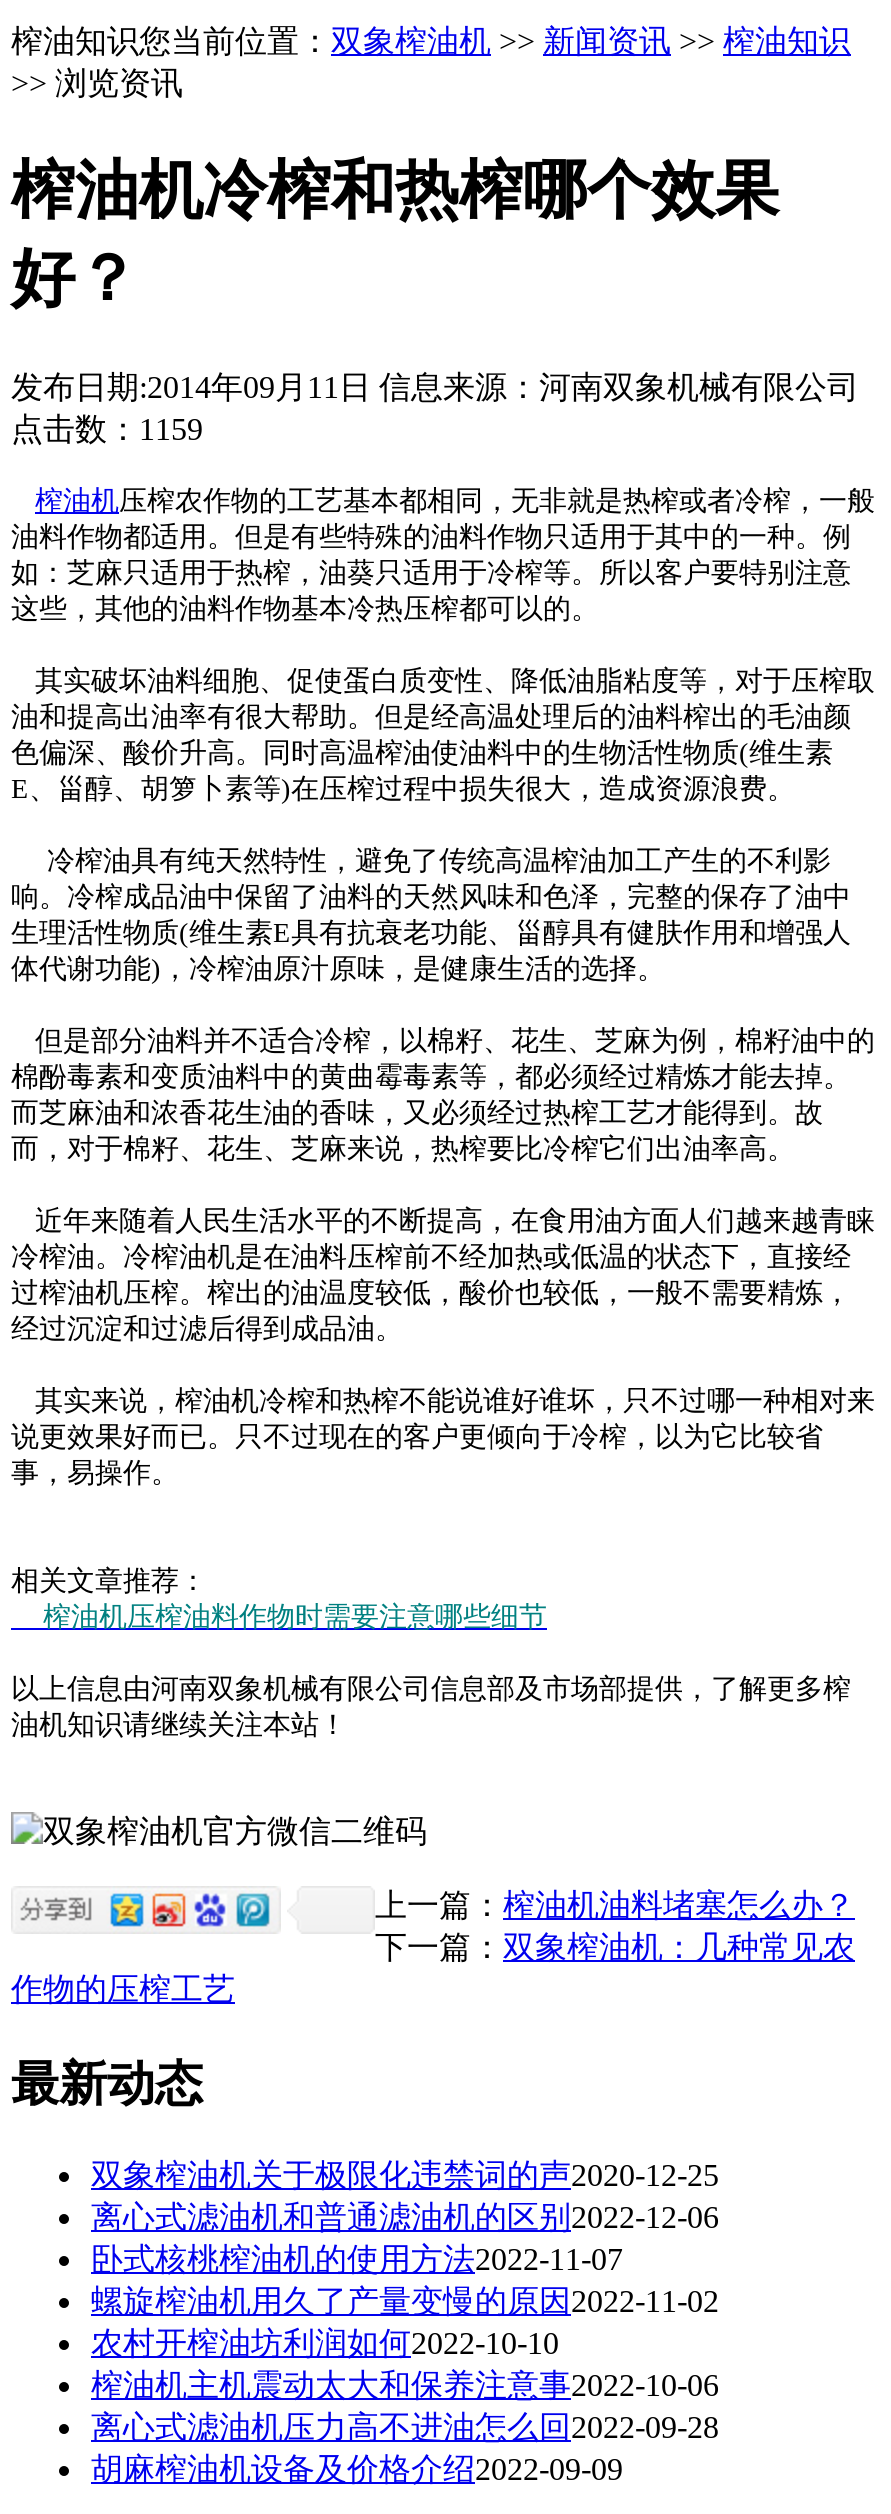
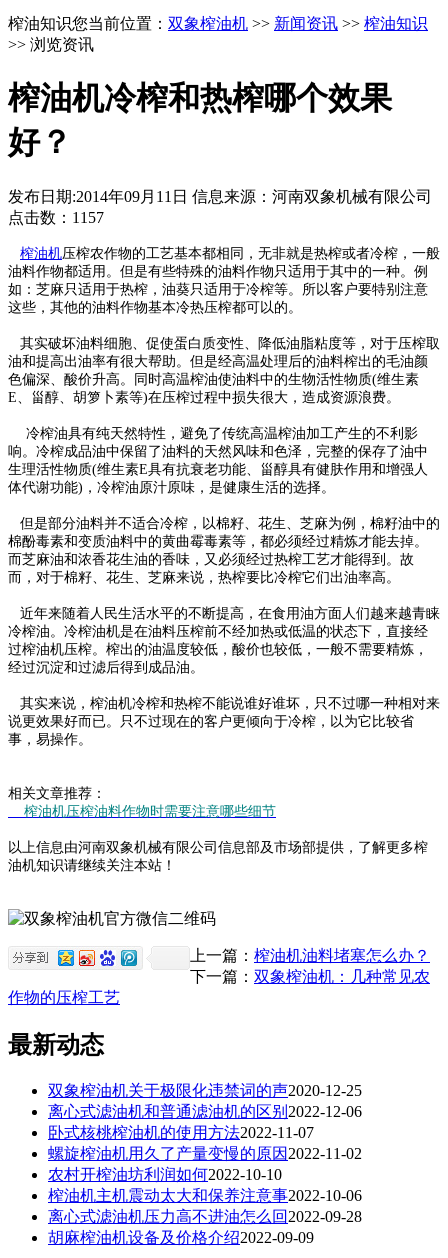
- 点击数：1159
+ 点击数：1157
